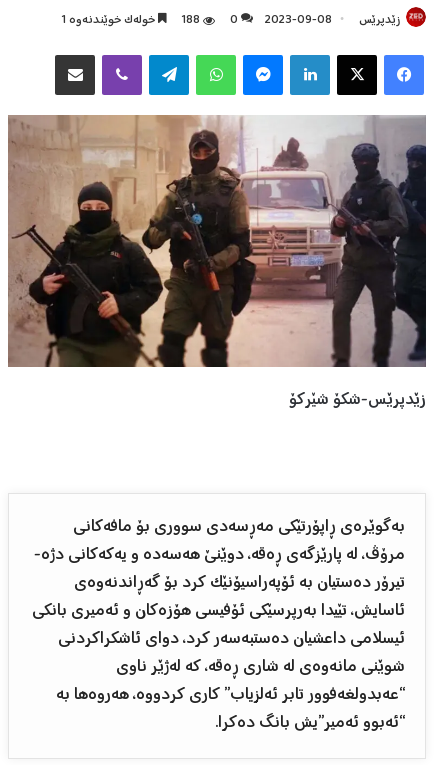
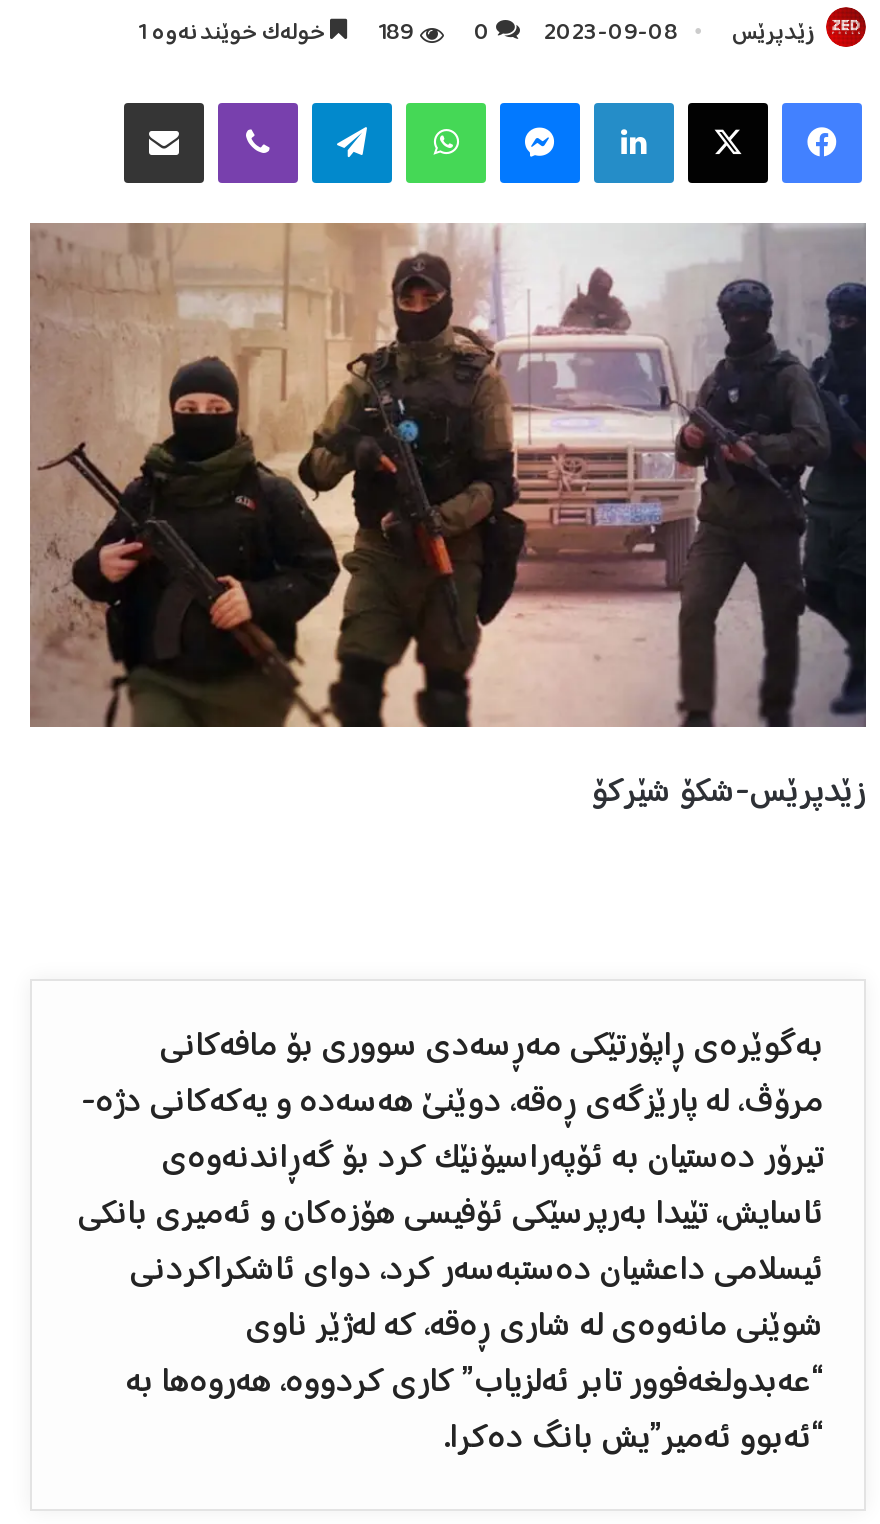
- 188
+ 189
